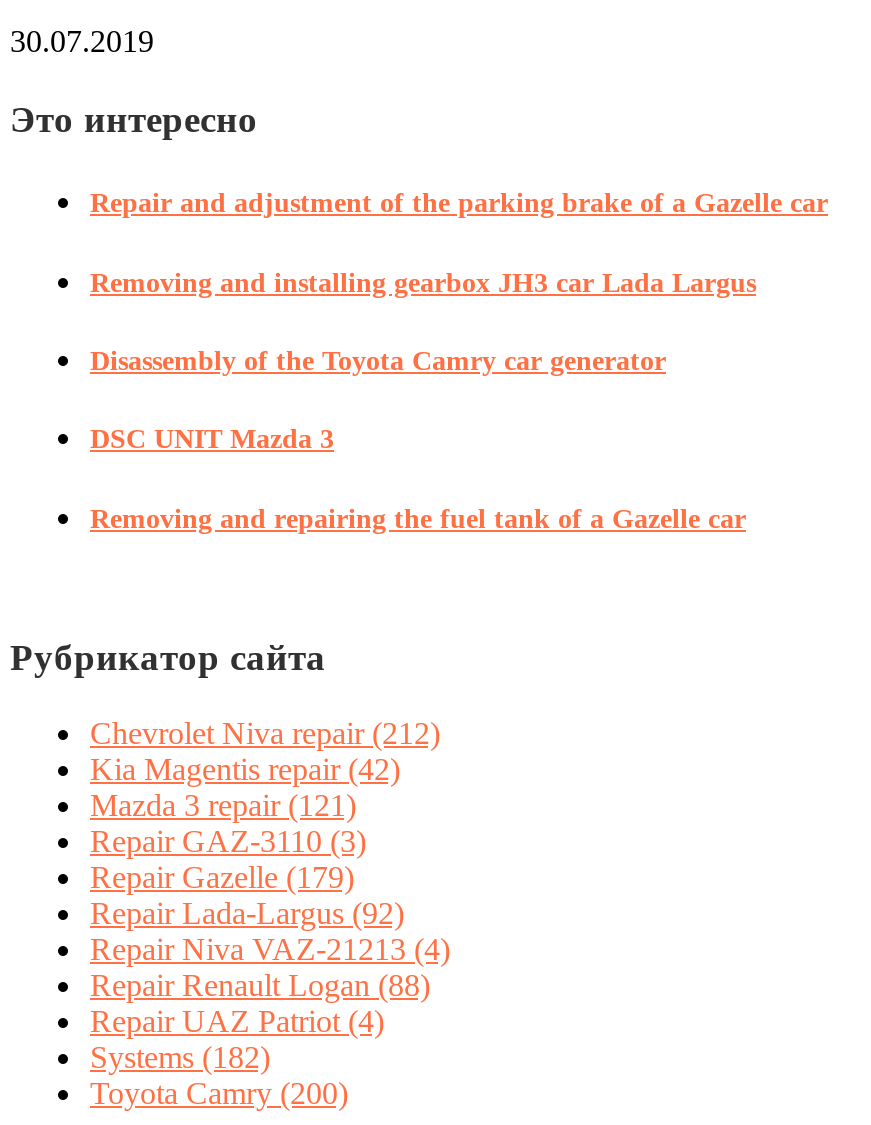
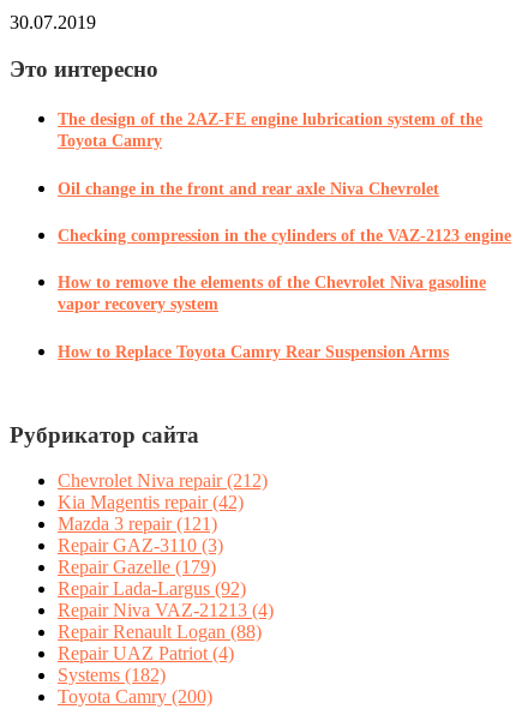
- Repair and adjustment of the parking brake of a Gazelle car
+ The design of the 2AZ-FE engine lubrication system of the
+ Toyota Camry

- Removing and installing gearbox JH3 car Lada Largus
+ Oil change in the front and rear axle Niva Chevrolet

- Disassembly of the Toyota Camry car generator
+ Checking compression in the cylinders of the VAZ-2123 engine

- DSC UNIT Mazda 3
+ How to remove the elements of the Chevrolet Niva gasoline
+ vapor recovery system

- Removing and repairing the fuel tank of a Gazelle car
+ How to Replace Toyota Camry Rear Suspension Arms
